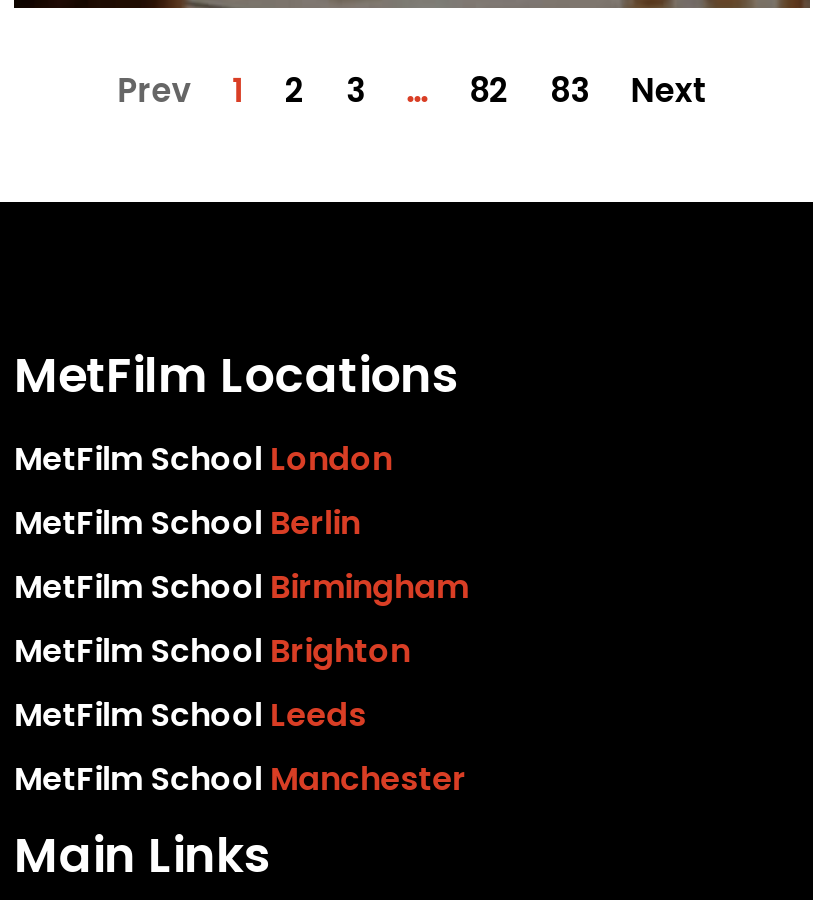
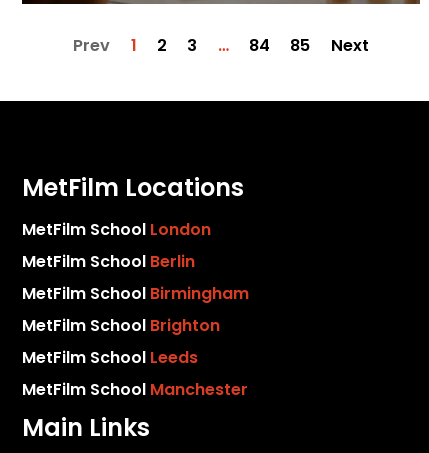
- 82
+ 84

- 83
+ 85
